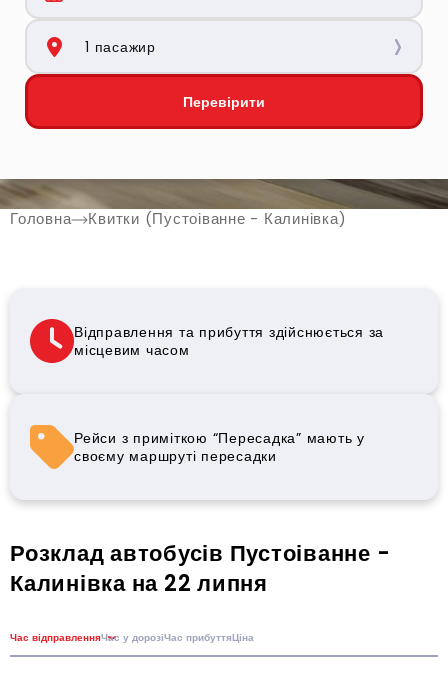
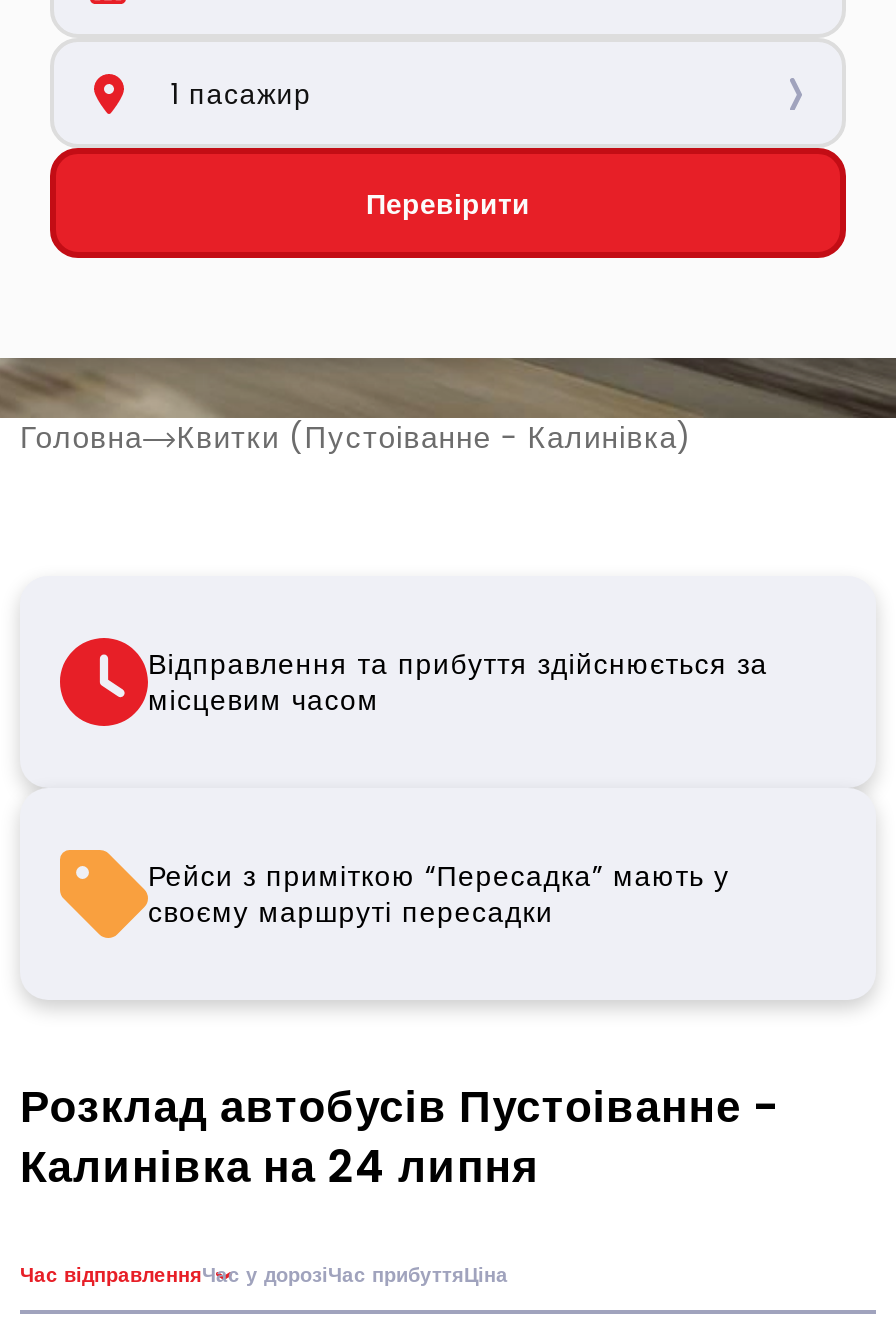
- Калинівка на 22 липня
+ Калинівка на 24 липня
